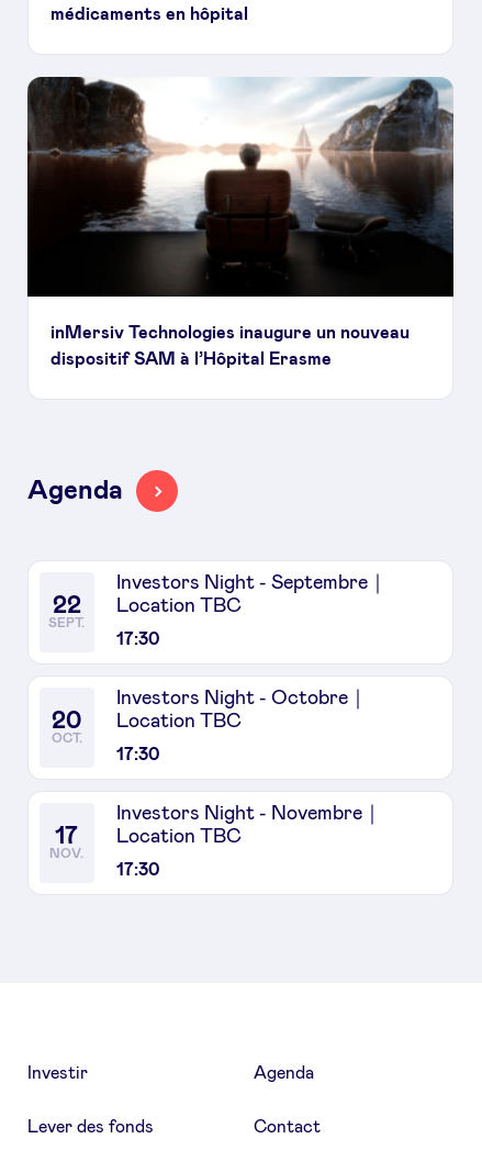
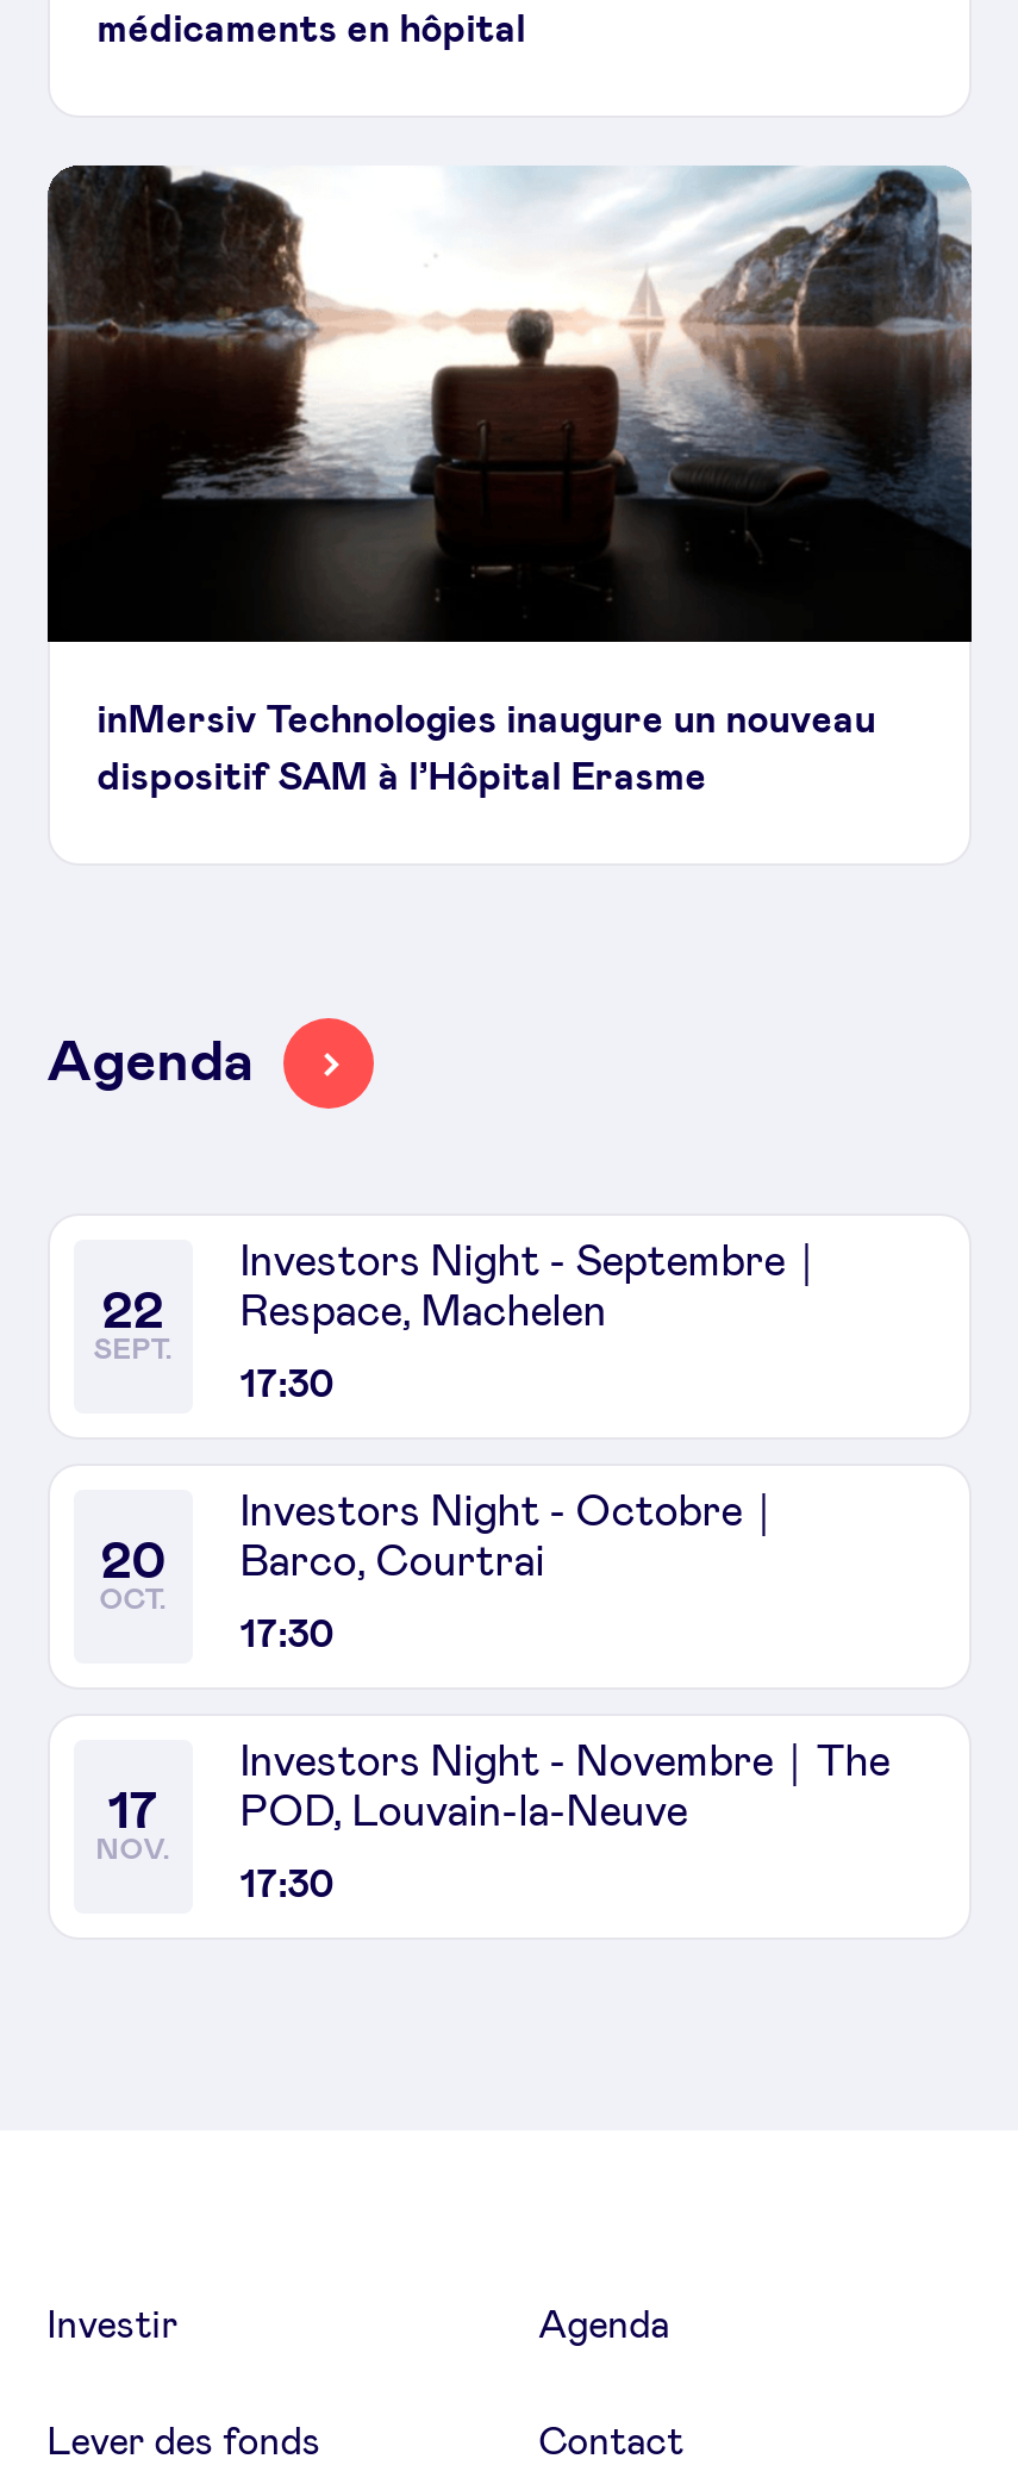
- Location TBC
+ Respace, Machelen

- Location TBC
+ Barco, Courtrai

- Investors Night - Novembre｜
- Location TBC
+ Investors Night - Novembre｜The
+ POD, Louvain-la-Neuve
